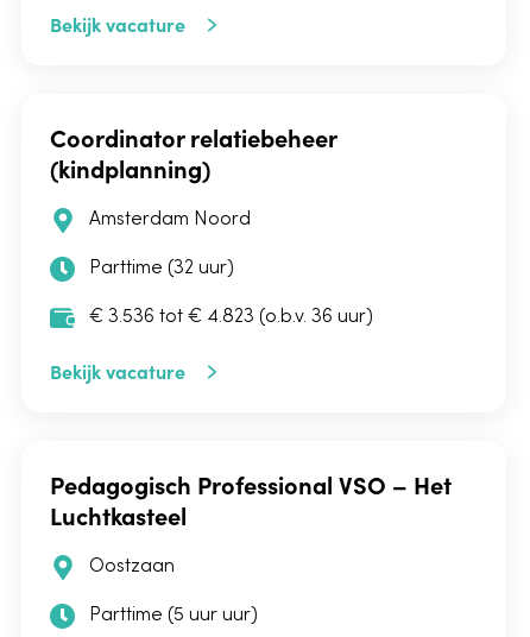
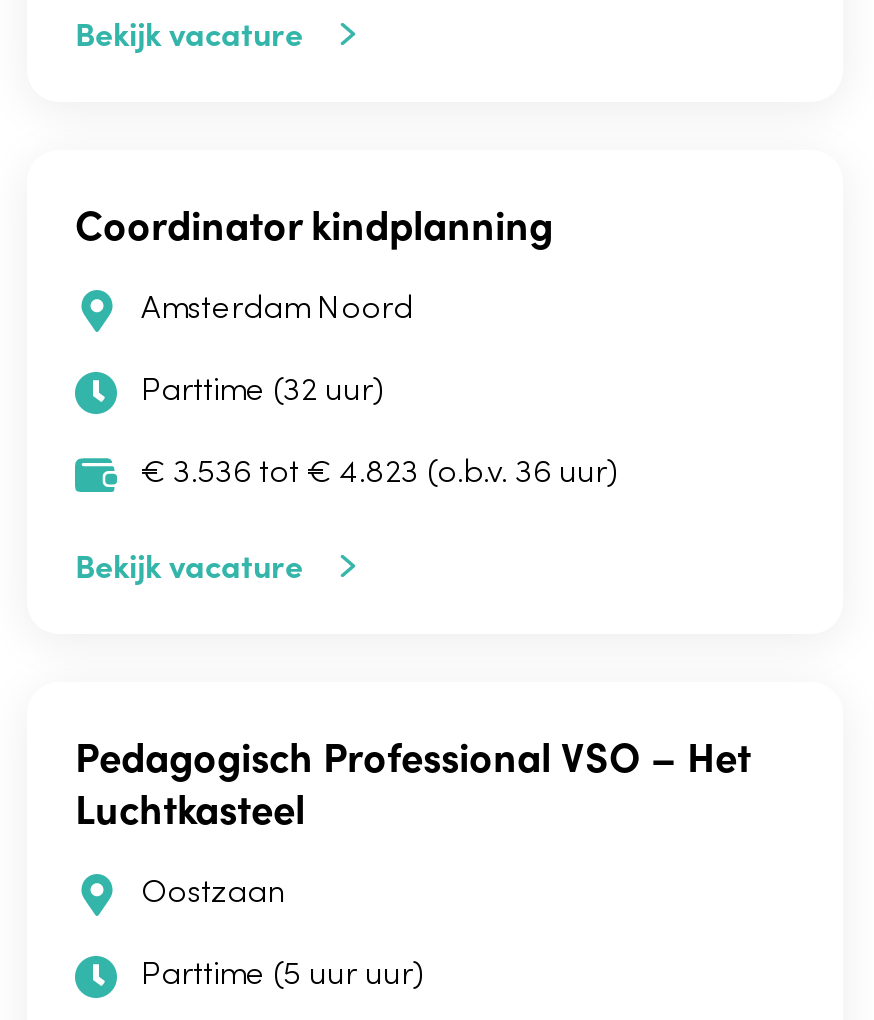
- Coordinator relatiebeheer
- (kindplanning)
+ Coordinator kindplanning
